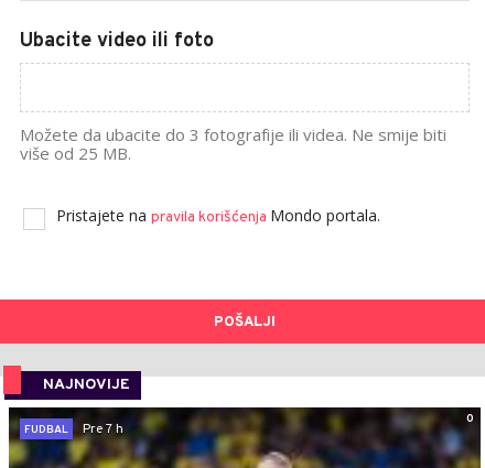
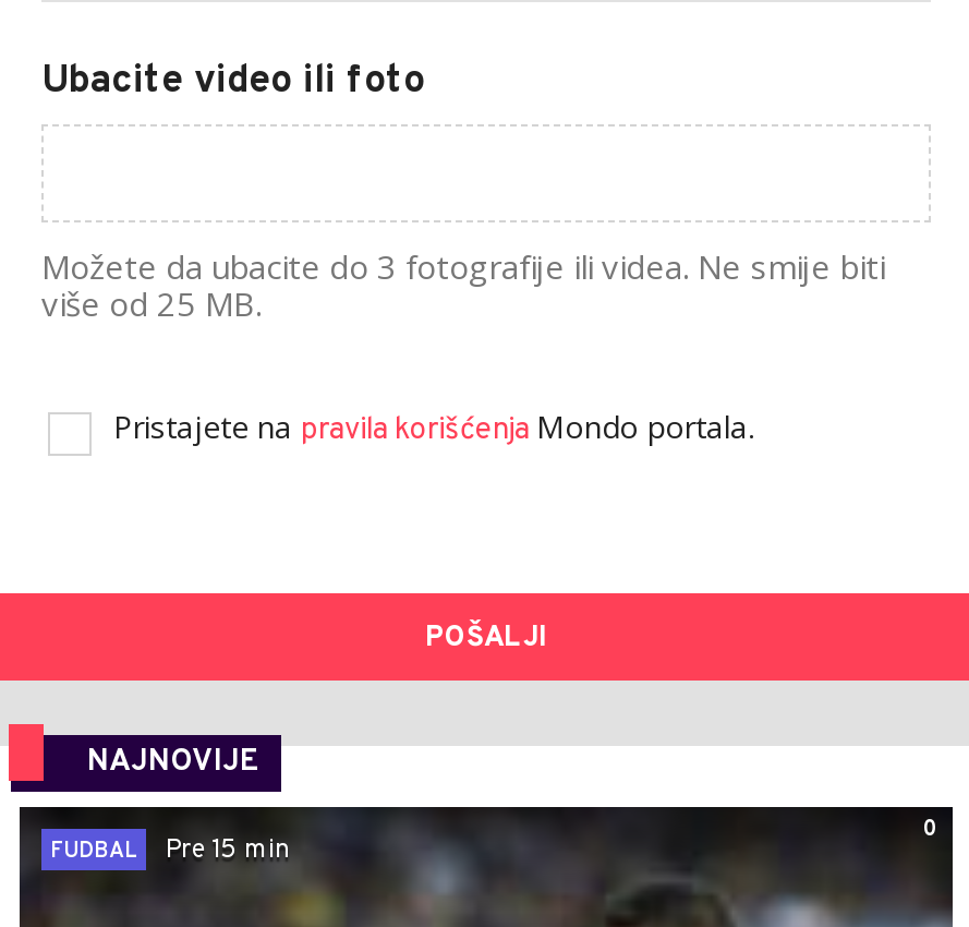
- FUDBAL Pre 7 h
+ FUDBAL Pre 15 min
